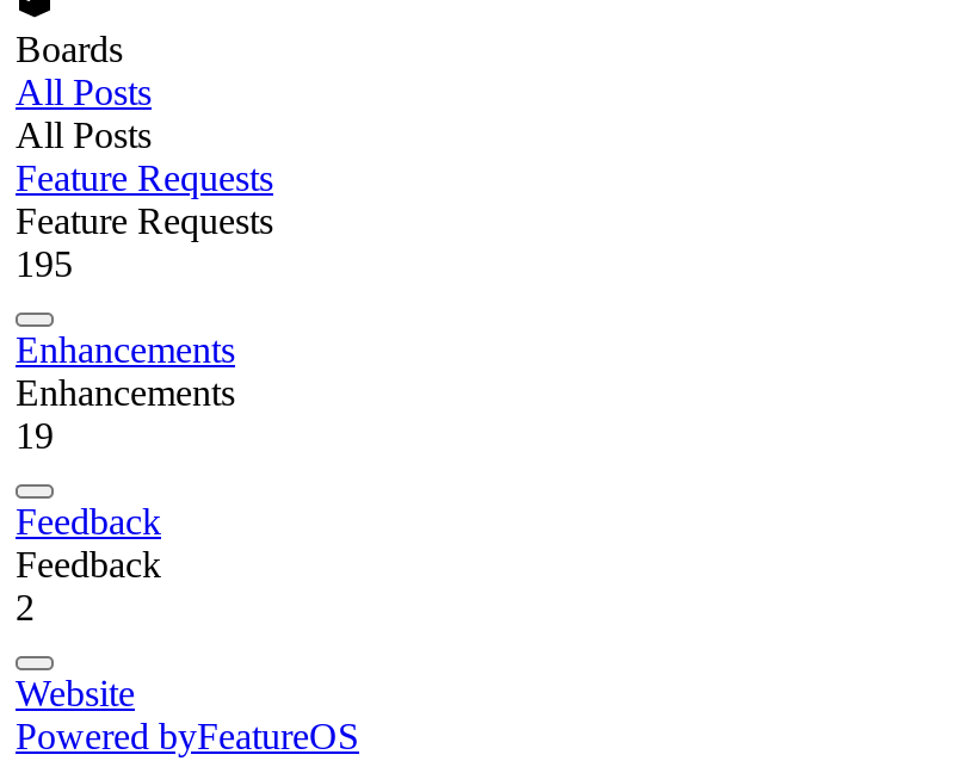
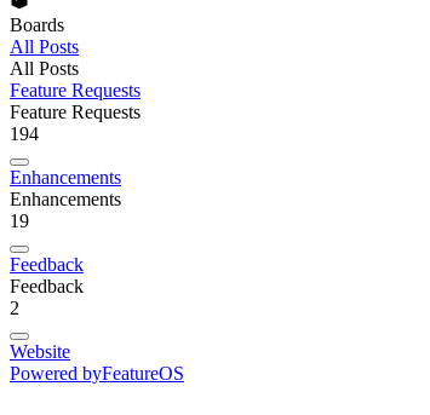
- 195
+ 194
